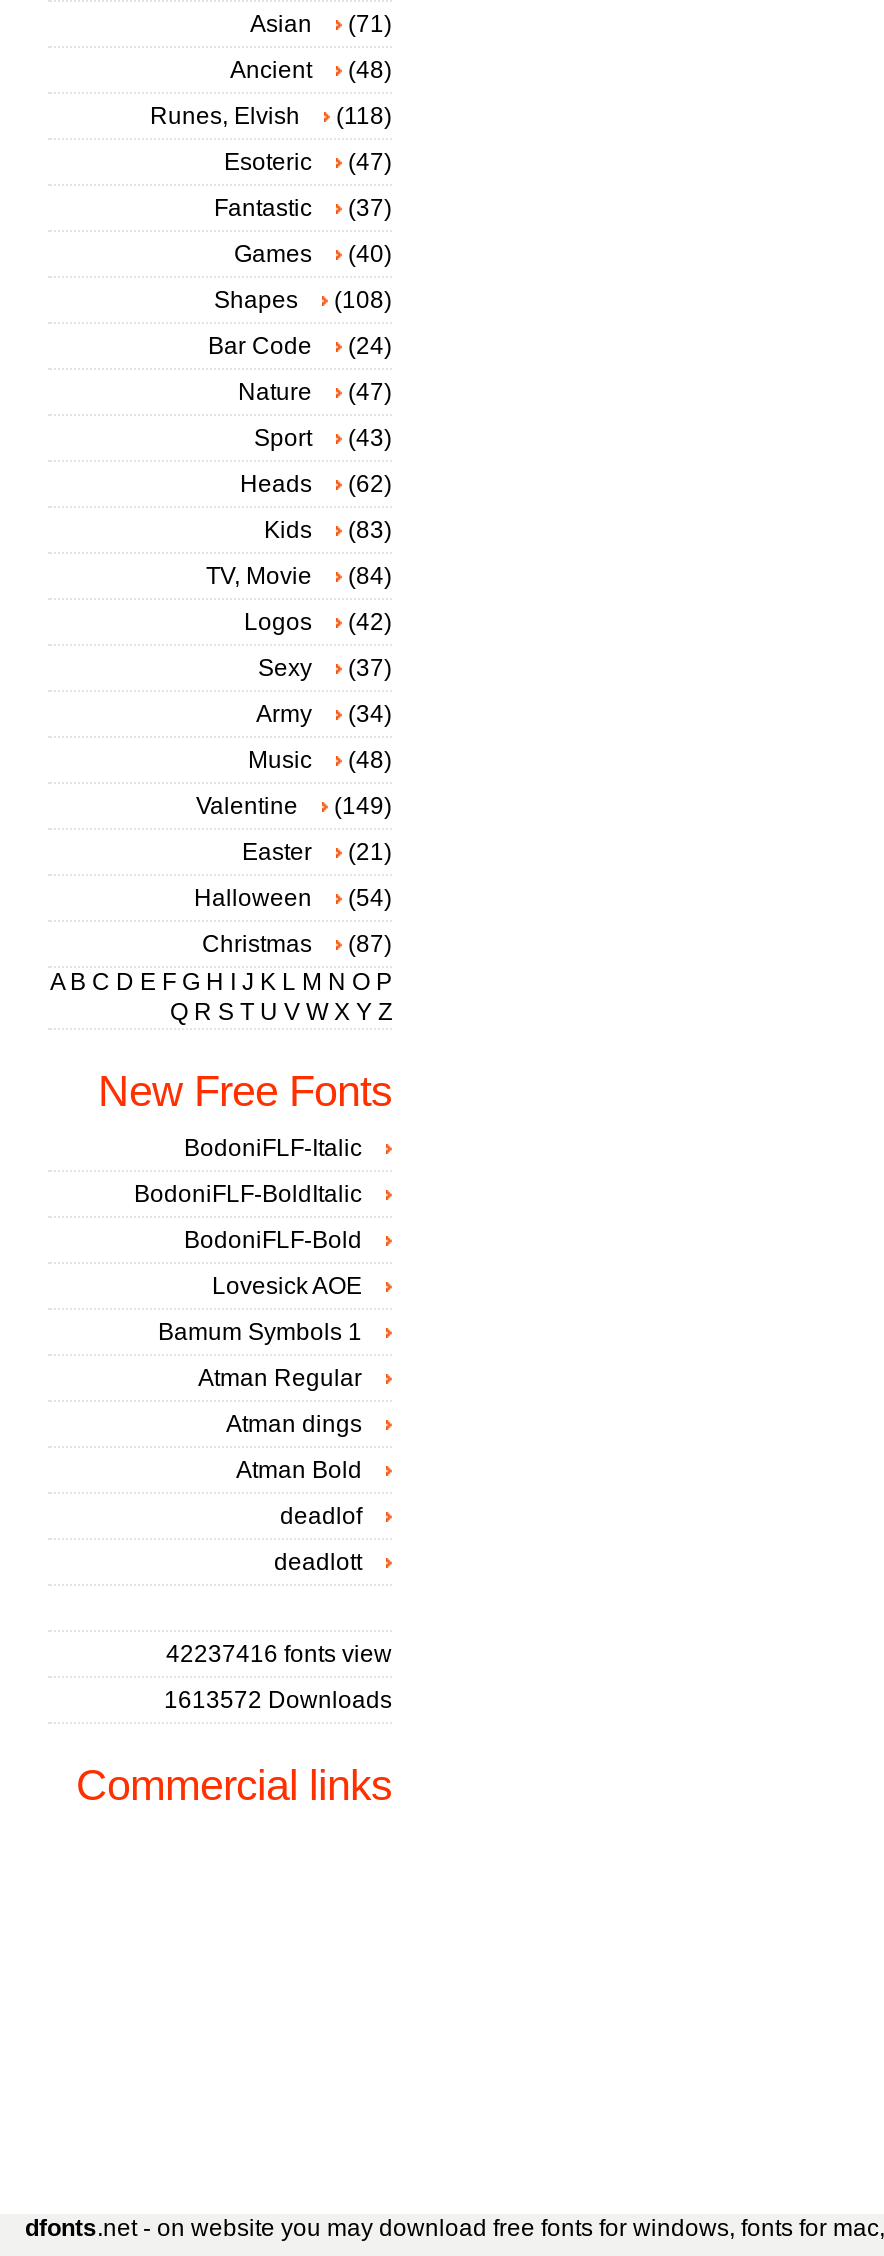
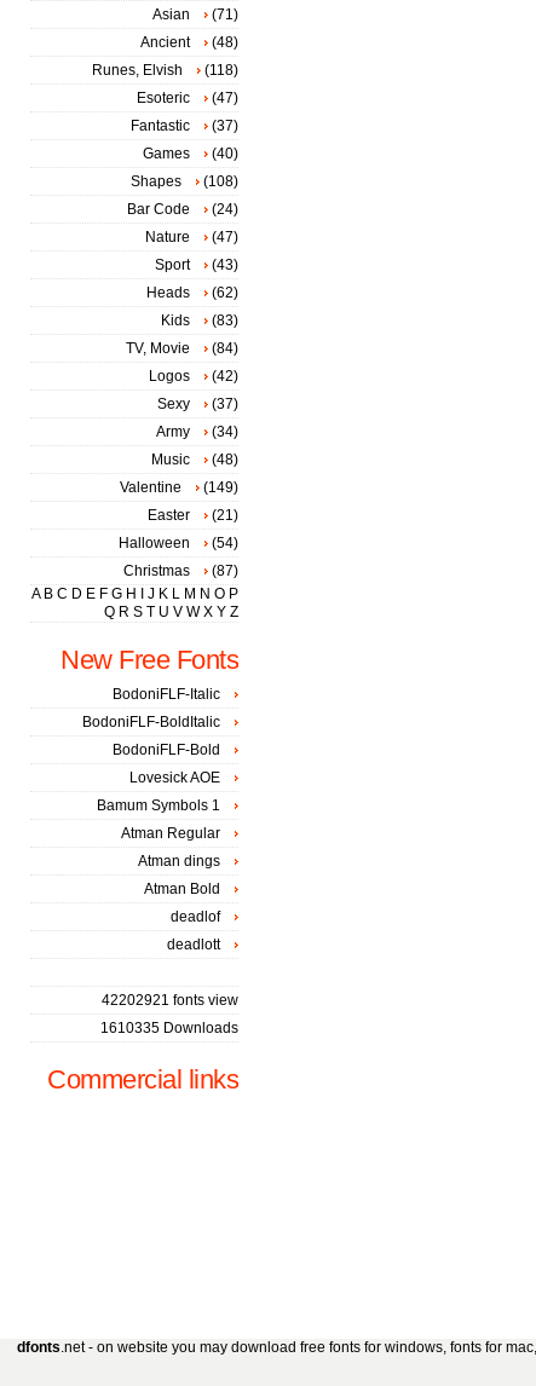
- 42237416 fonts view
+ 42202921 fonts view

- 1613572 Downloads
+ 1610335 Downloads
